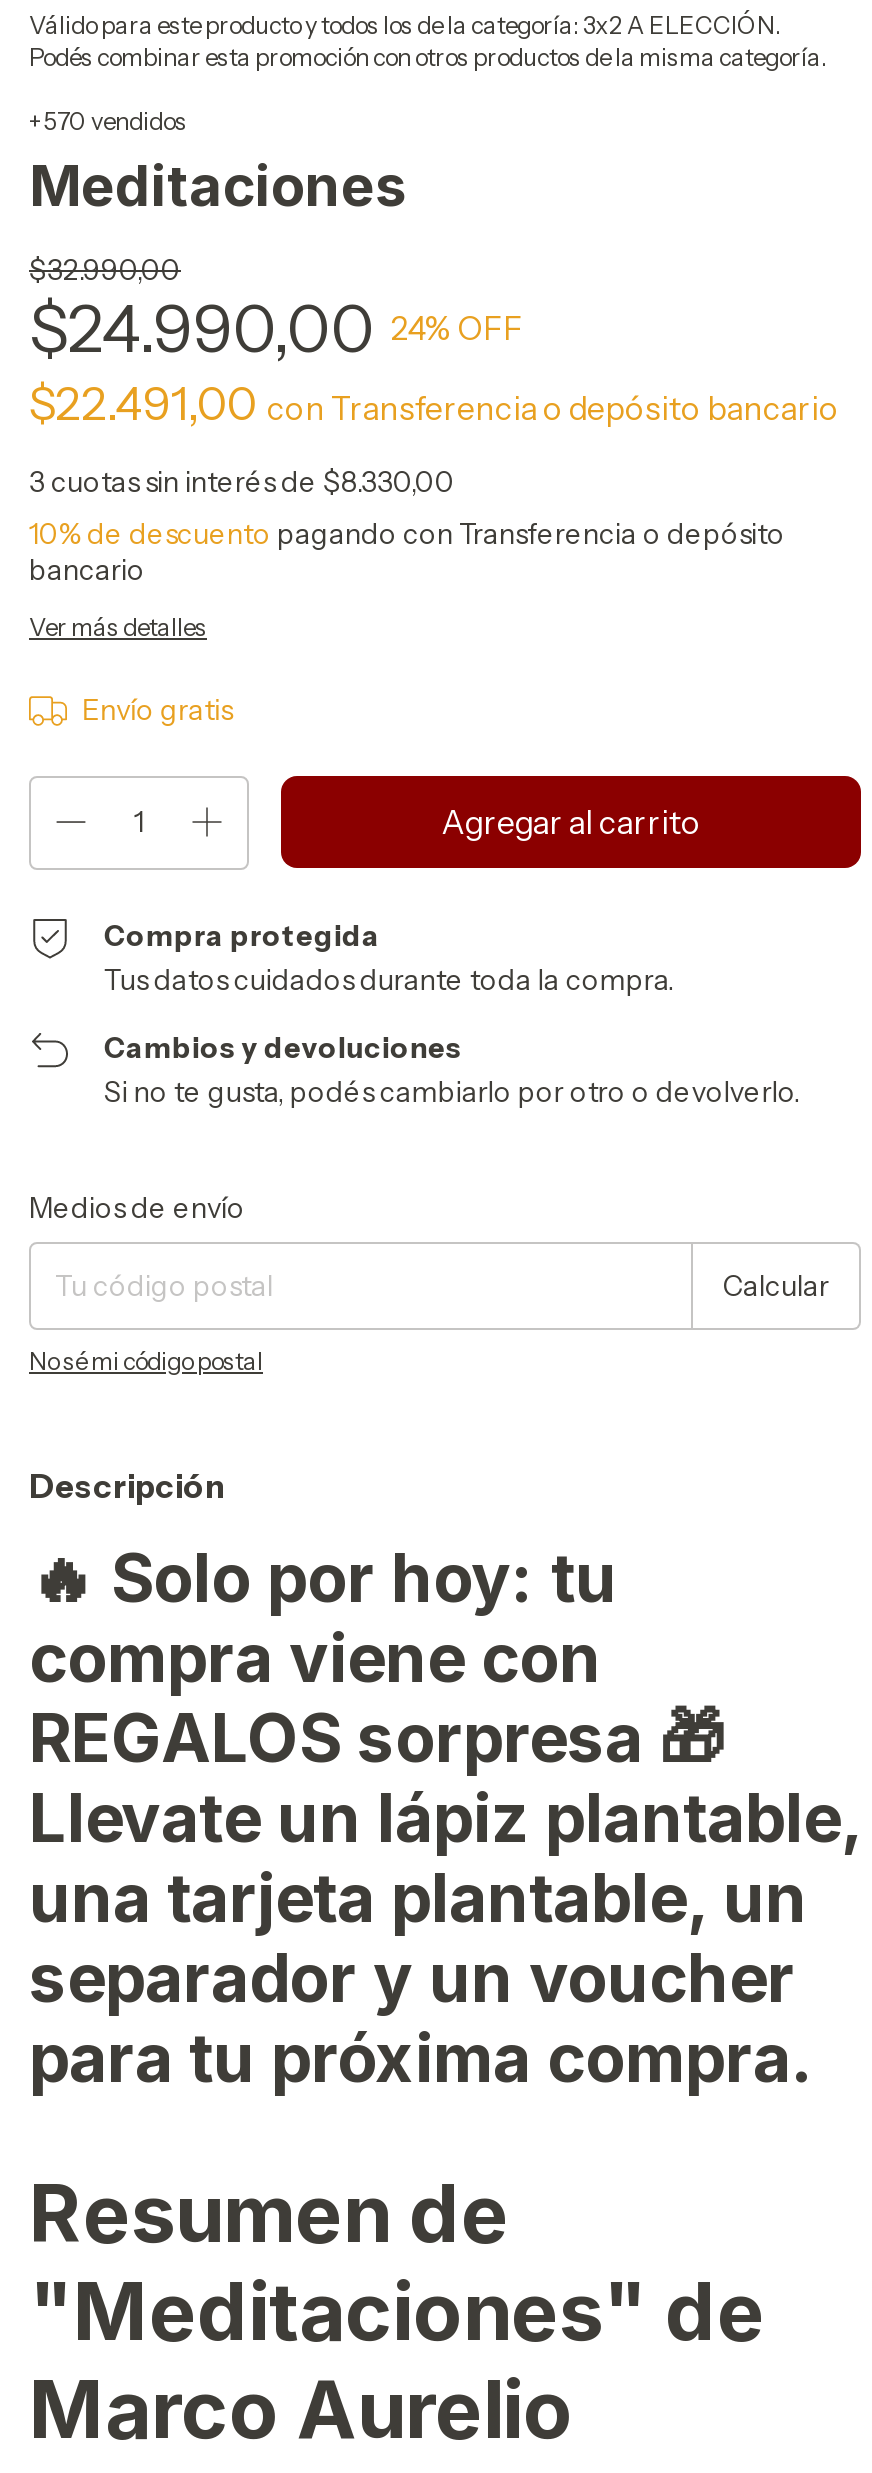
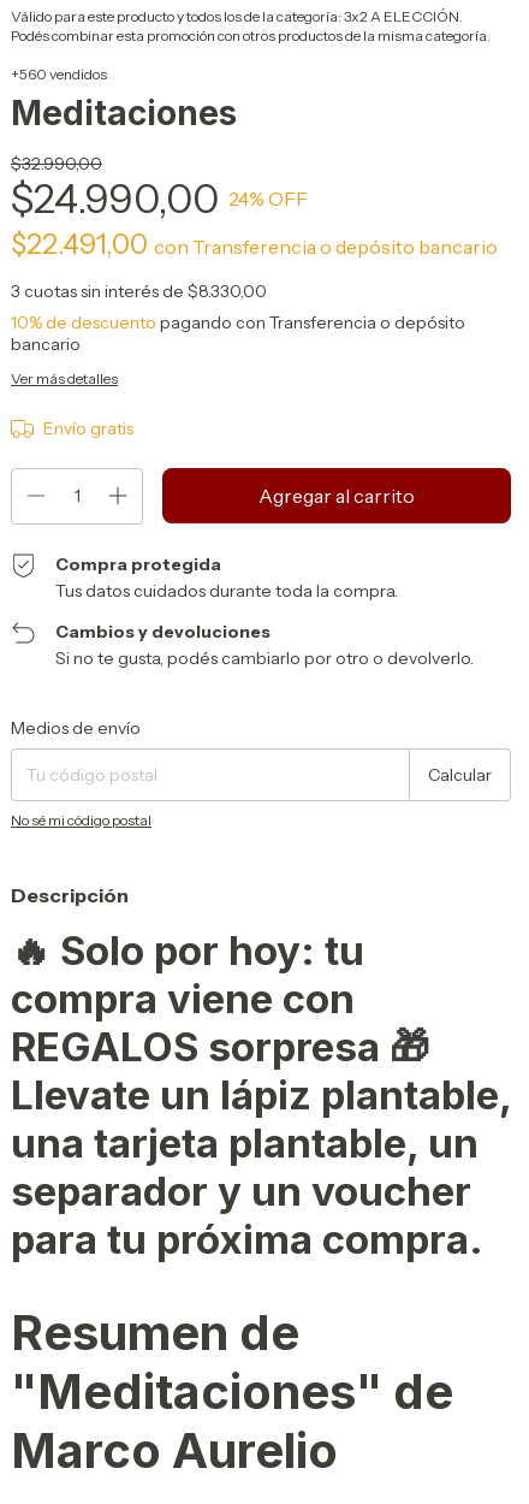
- +570 vendidos
+ +560 vendidos
